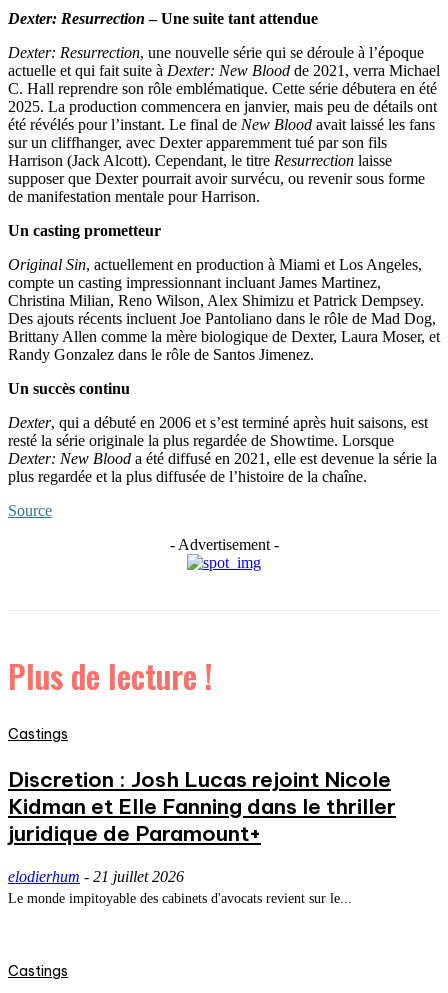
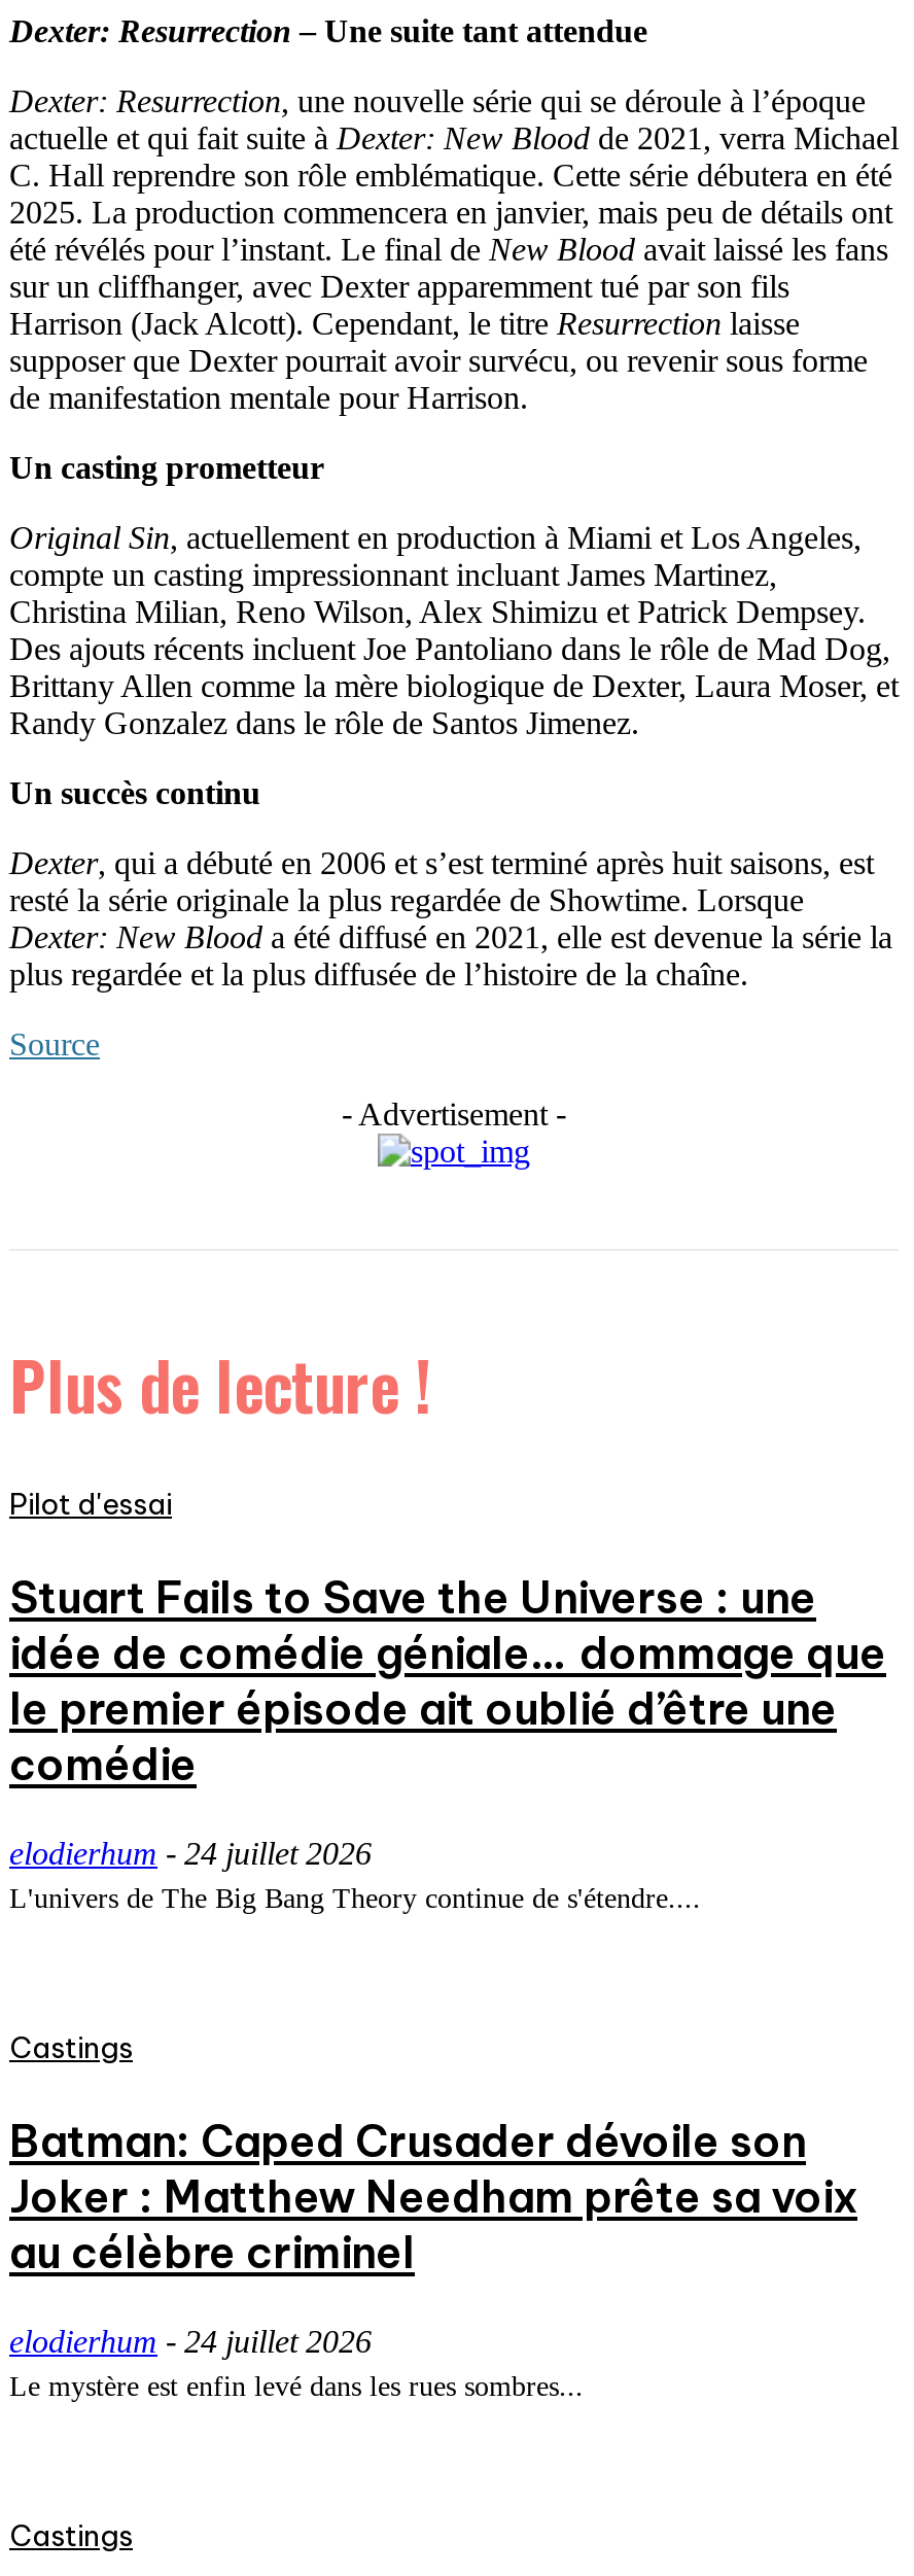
+ Pilot d'essai
+ Stuart Fails to Save the Universe : une
+ idée de comédie géniale… dommage que
+ le premier épisode ait oublié d’être une
+ comédie
+ elodierhum - 24 juillet 2026
+ L'univers de The Big Bang Theory continue de s'étendre....

- Discretion : Josh Lucas rejoint Nicole
- Kidman et Elle Fanning dans le thriller
- juridique de Paramount+
+ Batman: Caped Crusader dévoile son
+ Joker : Matthew Needham prête sa voix
+ au célèbre criminel

- elodierhum - 21 juillet 2026
- Le monde impitoyable des cabinets d'avocats revient sur le...
+ elodierhum - 24 juillet 2026
+ Le mystère est enfin levé dans les rues sombres...
